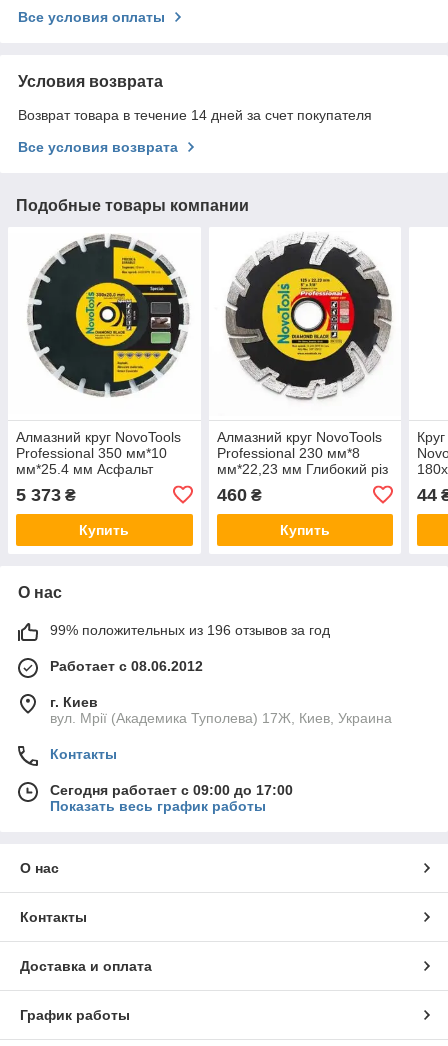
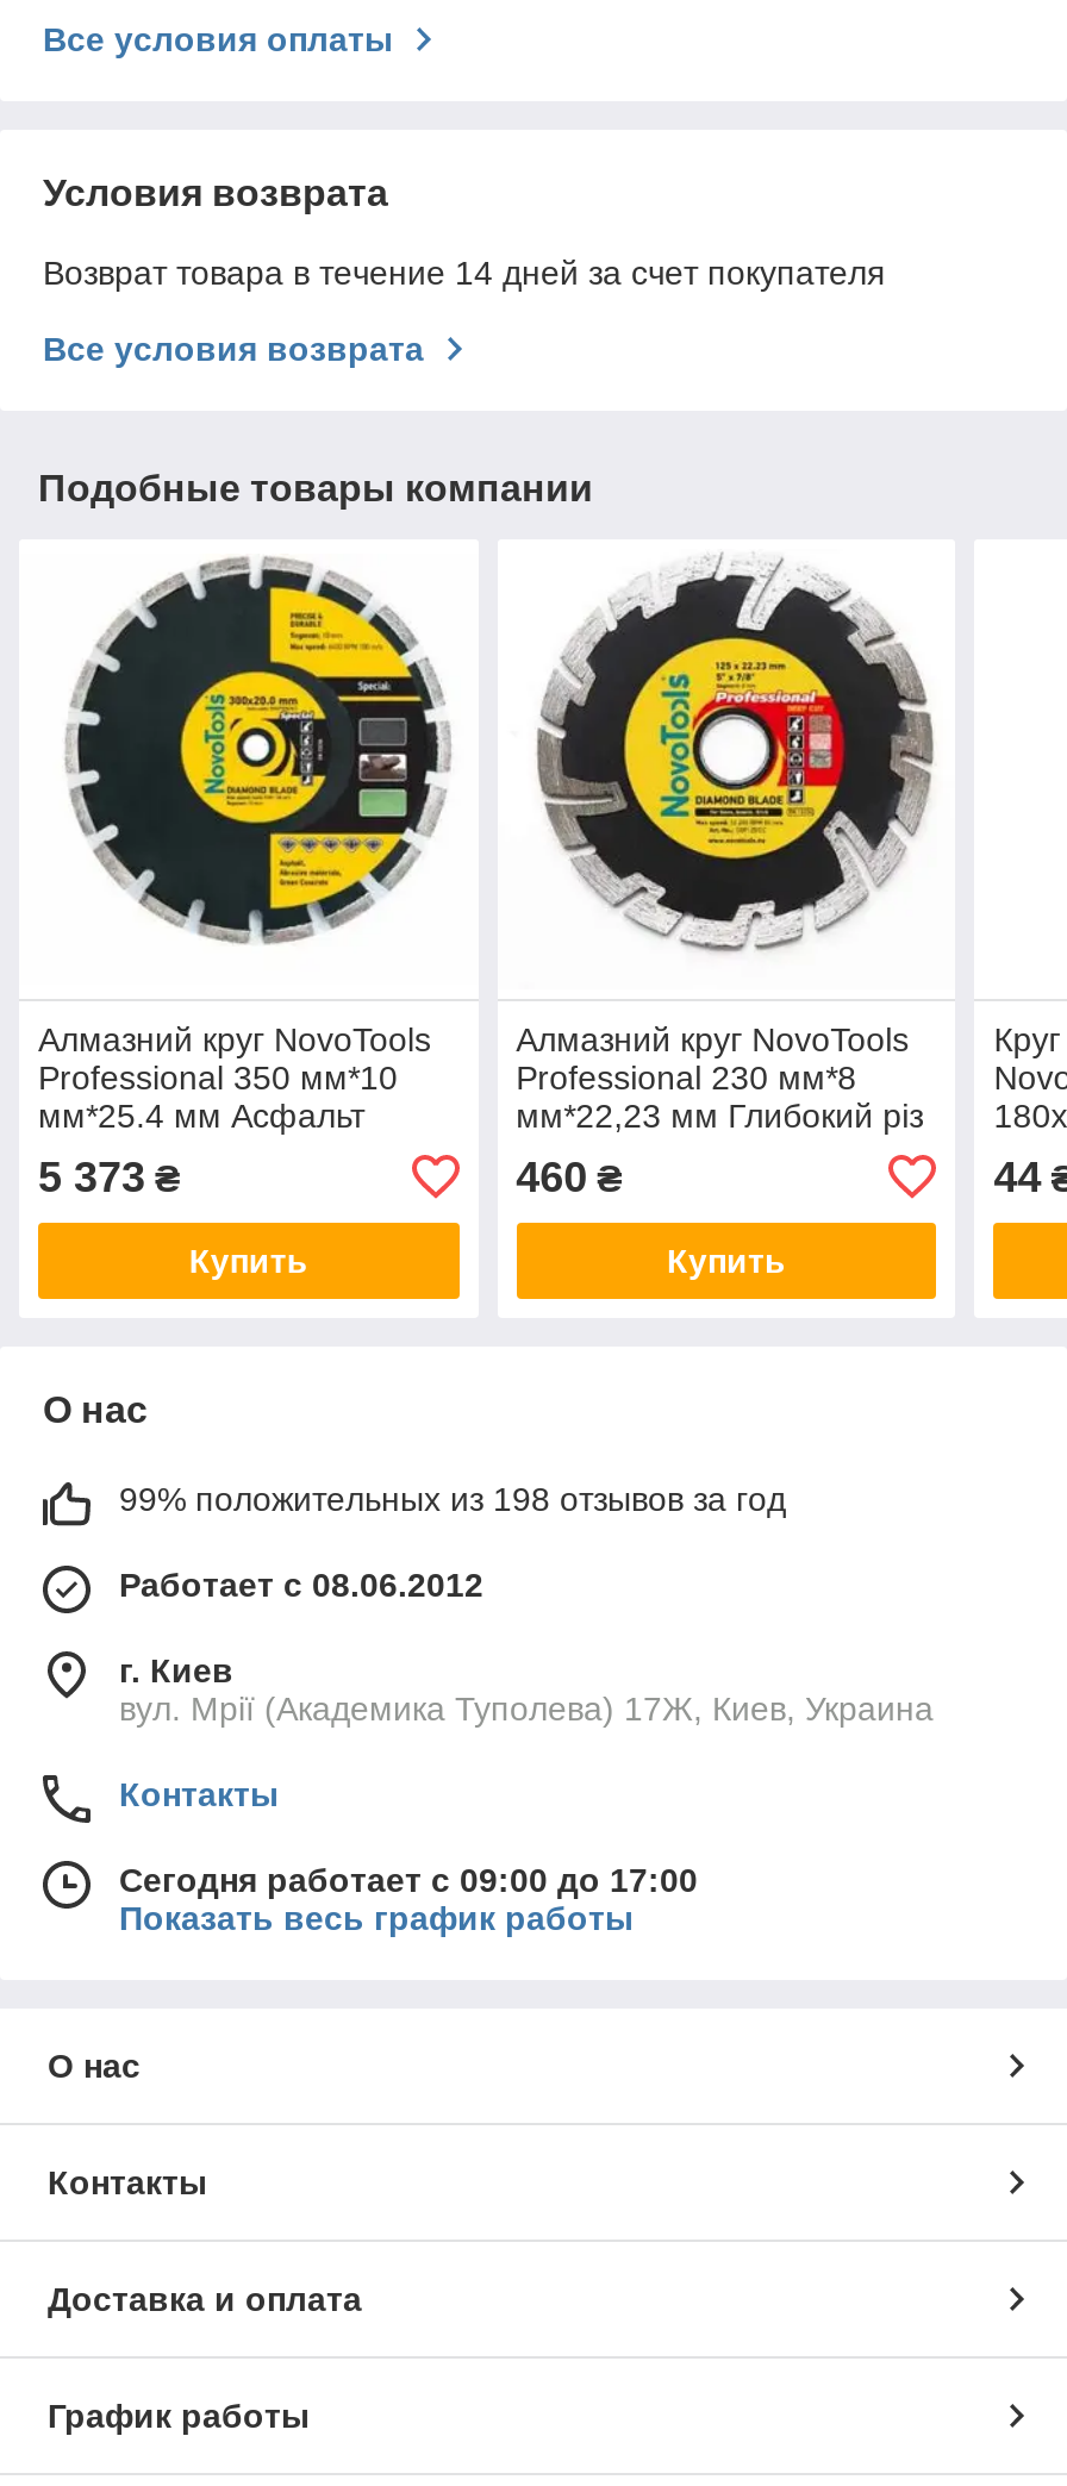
- 99% положительных из 196 отзывов за год
+ 99% положительных из 198 отзывов за год
